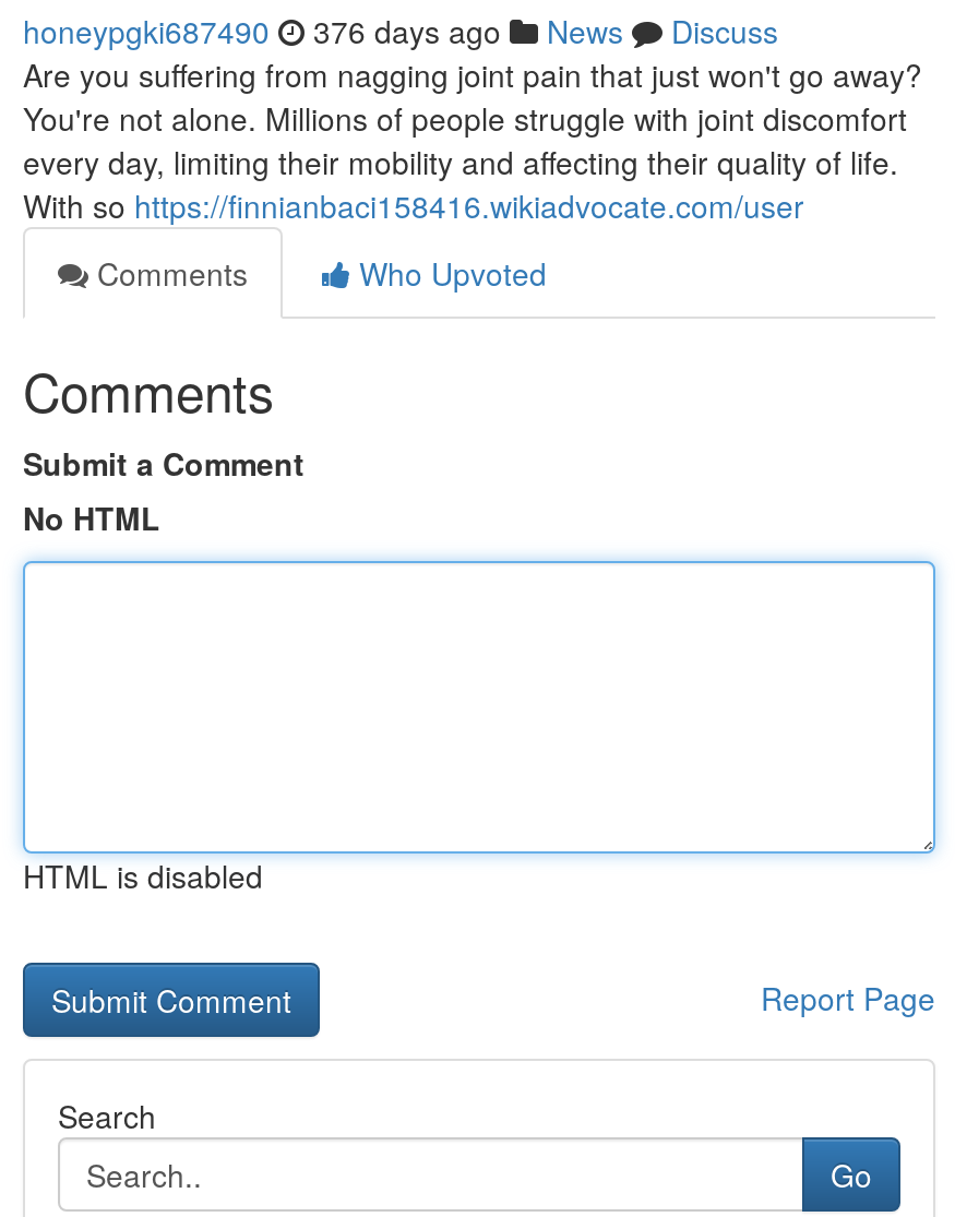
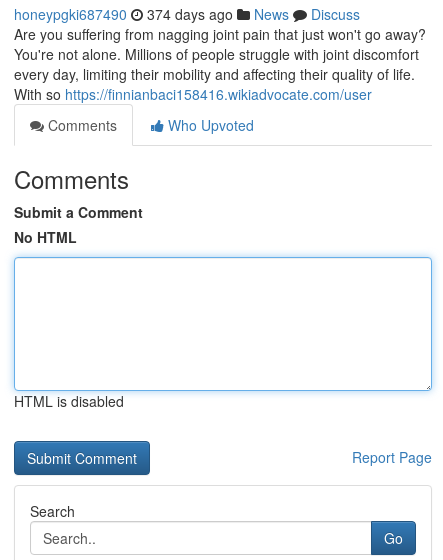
- honeypgki687490 376 days ago News Discuss
+ honeypgki687490 374 days ago News Discuss
